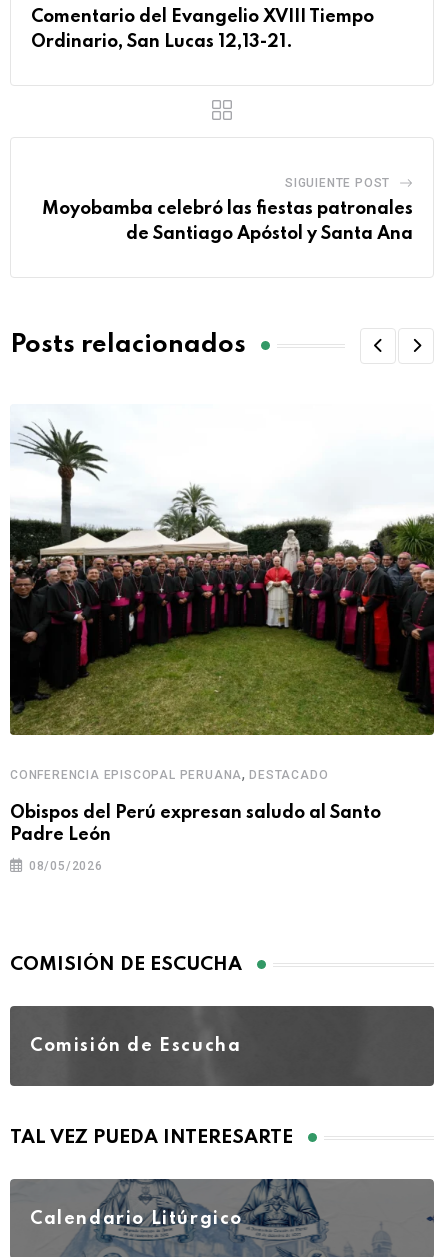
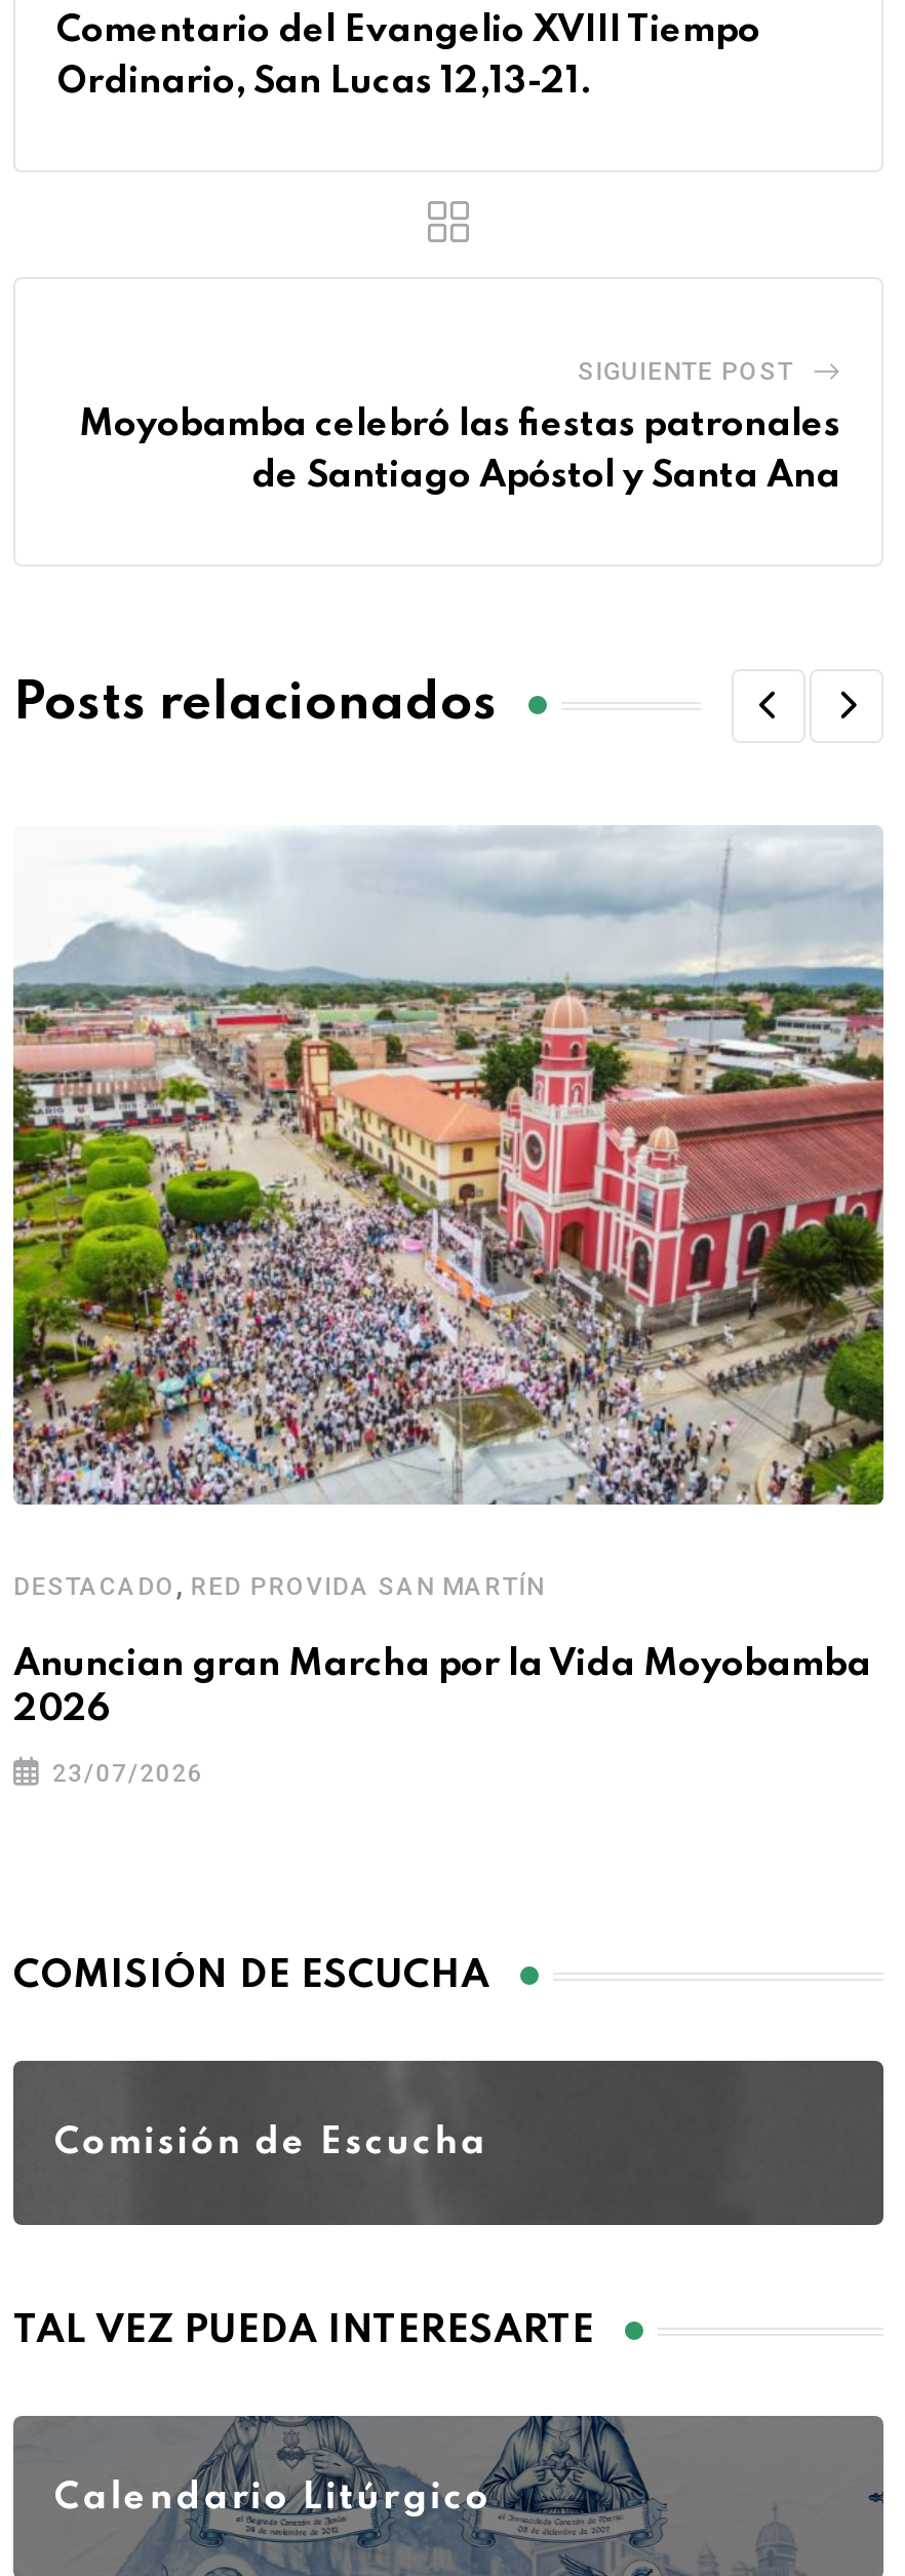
- [image]
- CONFERENCIA EPISCOPAL PERUANA, DESTACADO
+ [image]
+ DESTACADO, RED PROVIDA SAN MARTÍN

- Obispos del Perú expresan saludo al Santo
- Padre León
+ Anuncian gran Marcha por la Vida Moyobamba
+ 2026

- 08/05/2026
+ 23/07/2026
